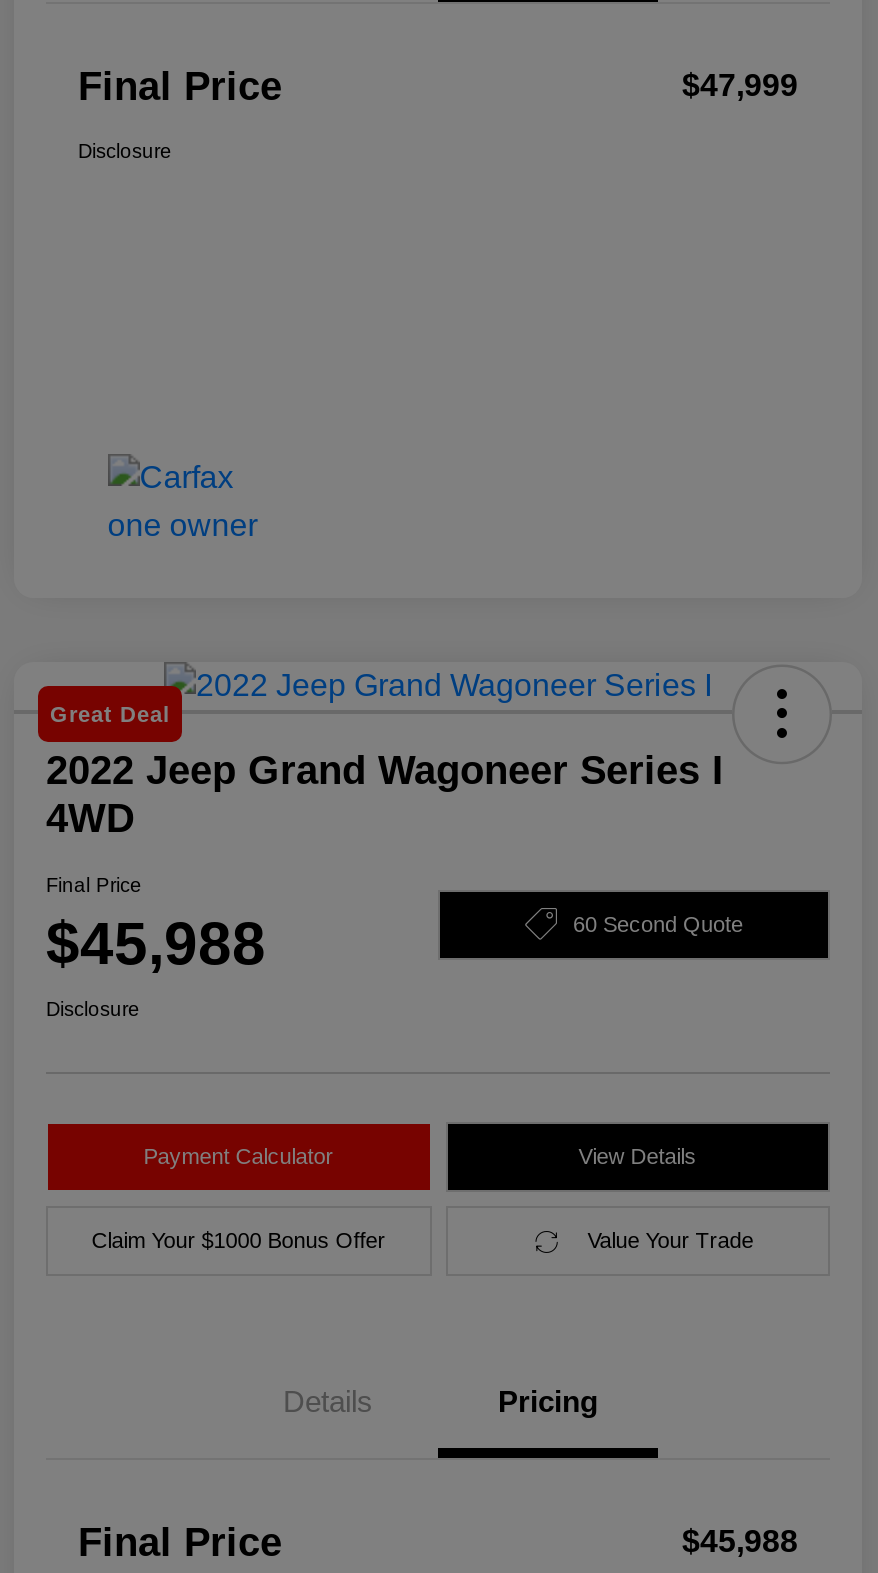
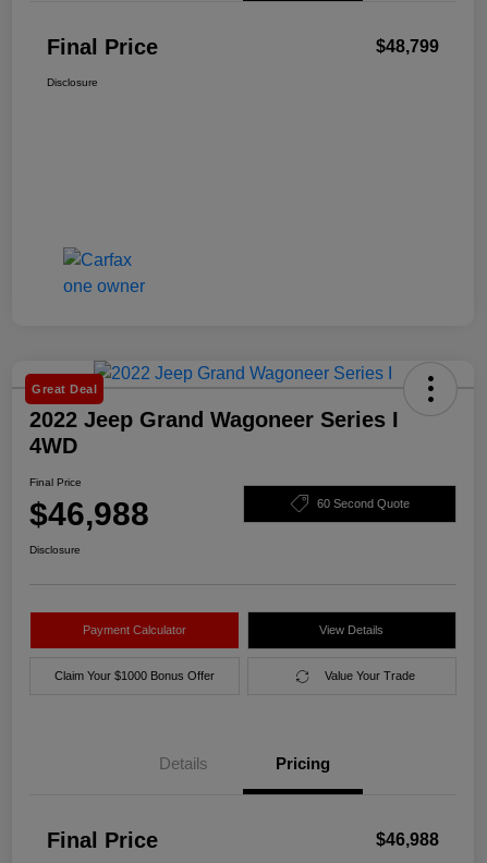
- $47,999
+ $48,799

- $45,988
+ $46,988

- $45,988
+ $46,988
